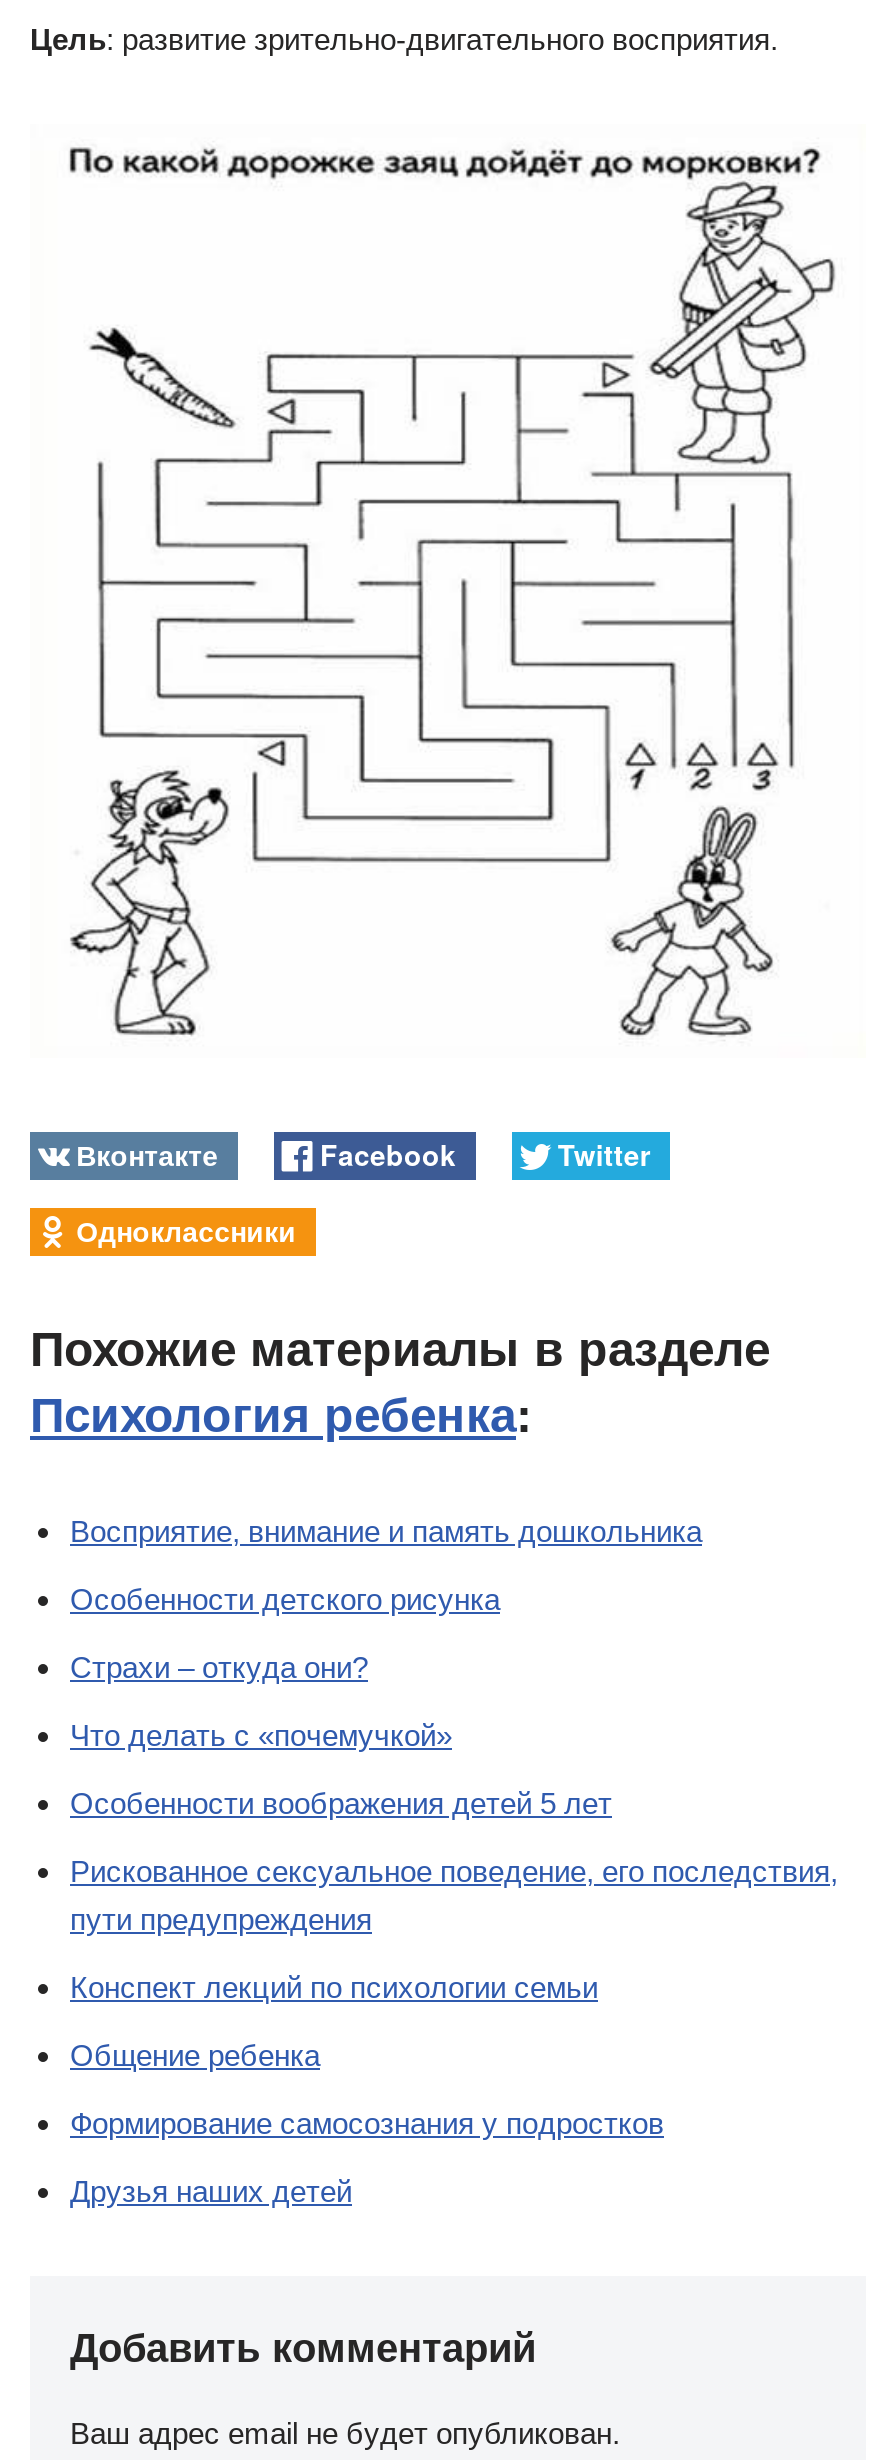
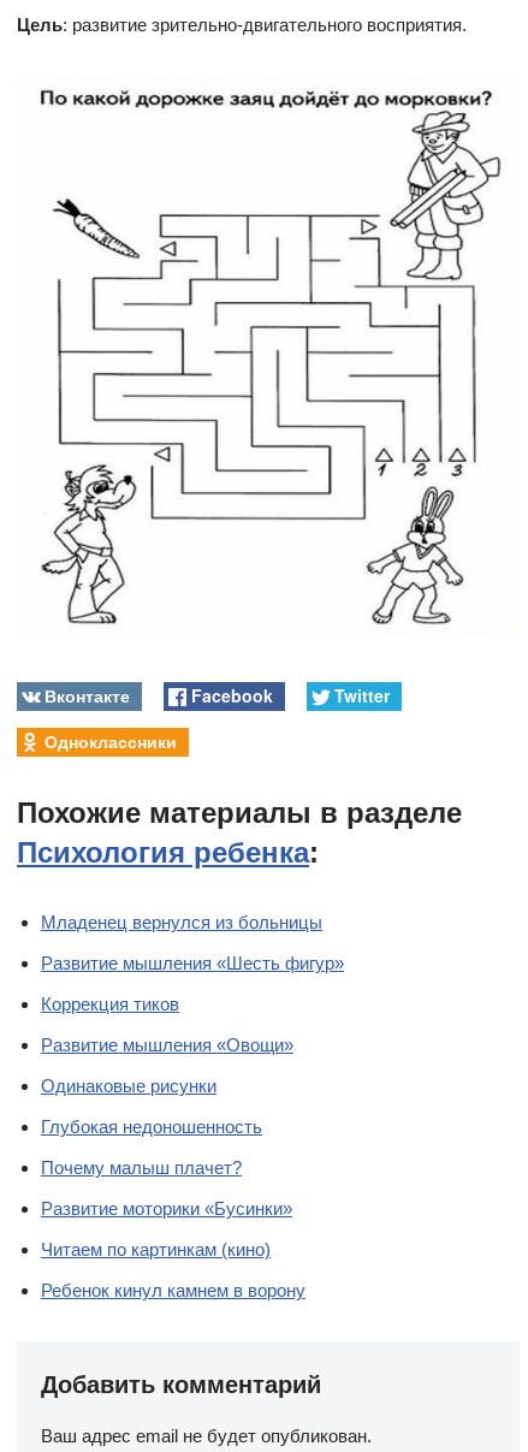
- Восприятие, внимание и память дошкольника
+ Младенец вернулся из больницы

- Особенности детского рисунка
+ Развитие мышления «Шесть фигур»

- Страхи – откуда они?
+ Коррекция тиков

- Что делать с «почемучкой»
+ Развитие мышления «Овощи»

- Особенности воображения детей 5 лет
+ Одинаковые рисунки

- Рискованное сексуальное поведение, его последствия,
- пути предупреждения
+ Глубокая недоношенность

- Конспект лекций по психологии семьи
+ Почему малыш плачет?

- Общение ребенка
+ Развитие моторики «Бусинки»

- Формирование самосознания у подростков
+ Читаем по картинкам (кино)

- Друзья наших детей
+ Ребенок кинул камнем в ворону
